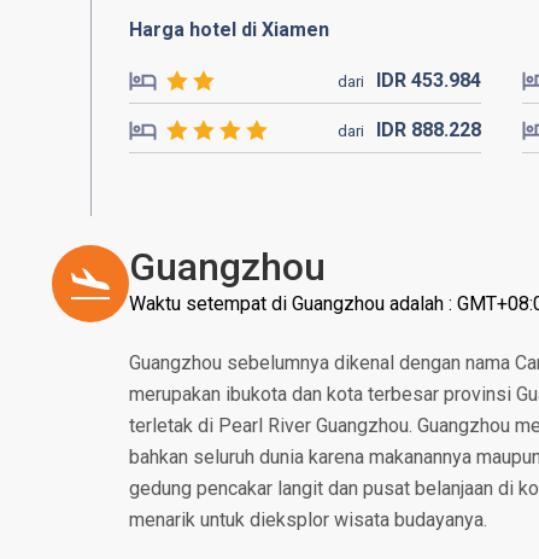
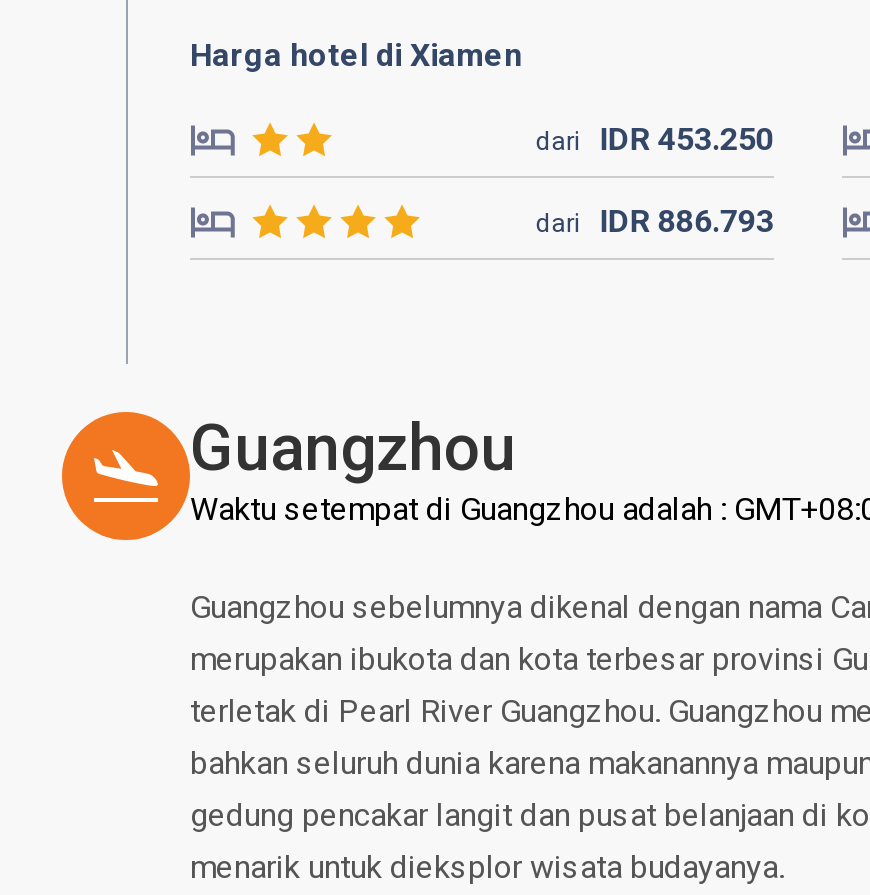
- dari IDR 453.984
+ dari IDR 453.250

- dari IDR 888.228
+ dari IDR 886.793
